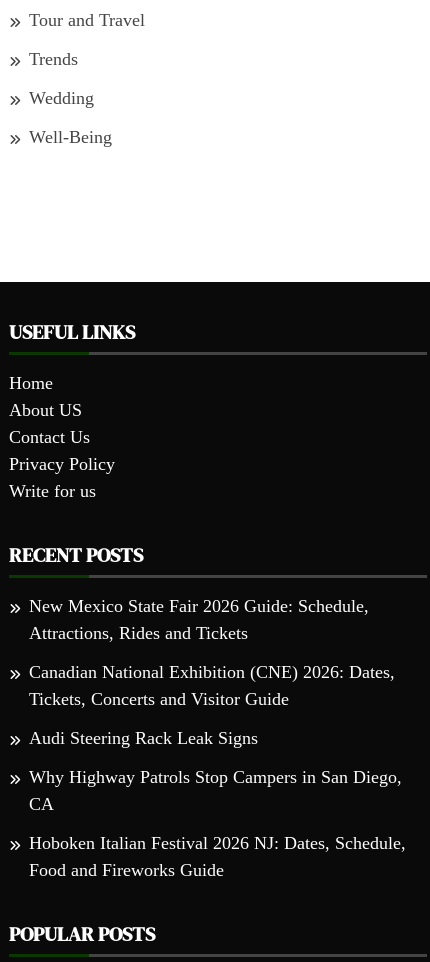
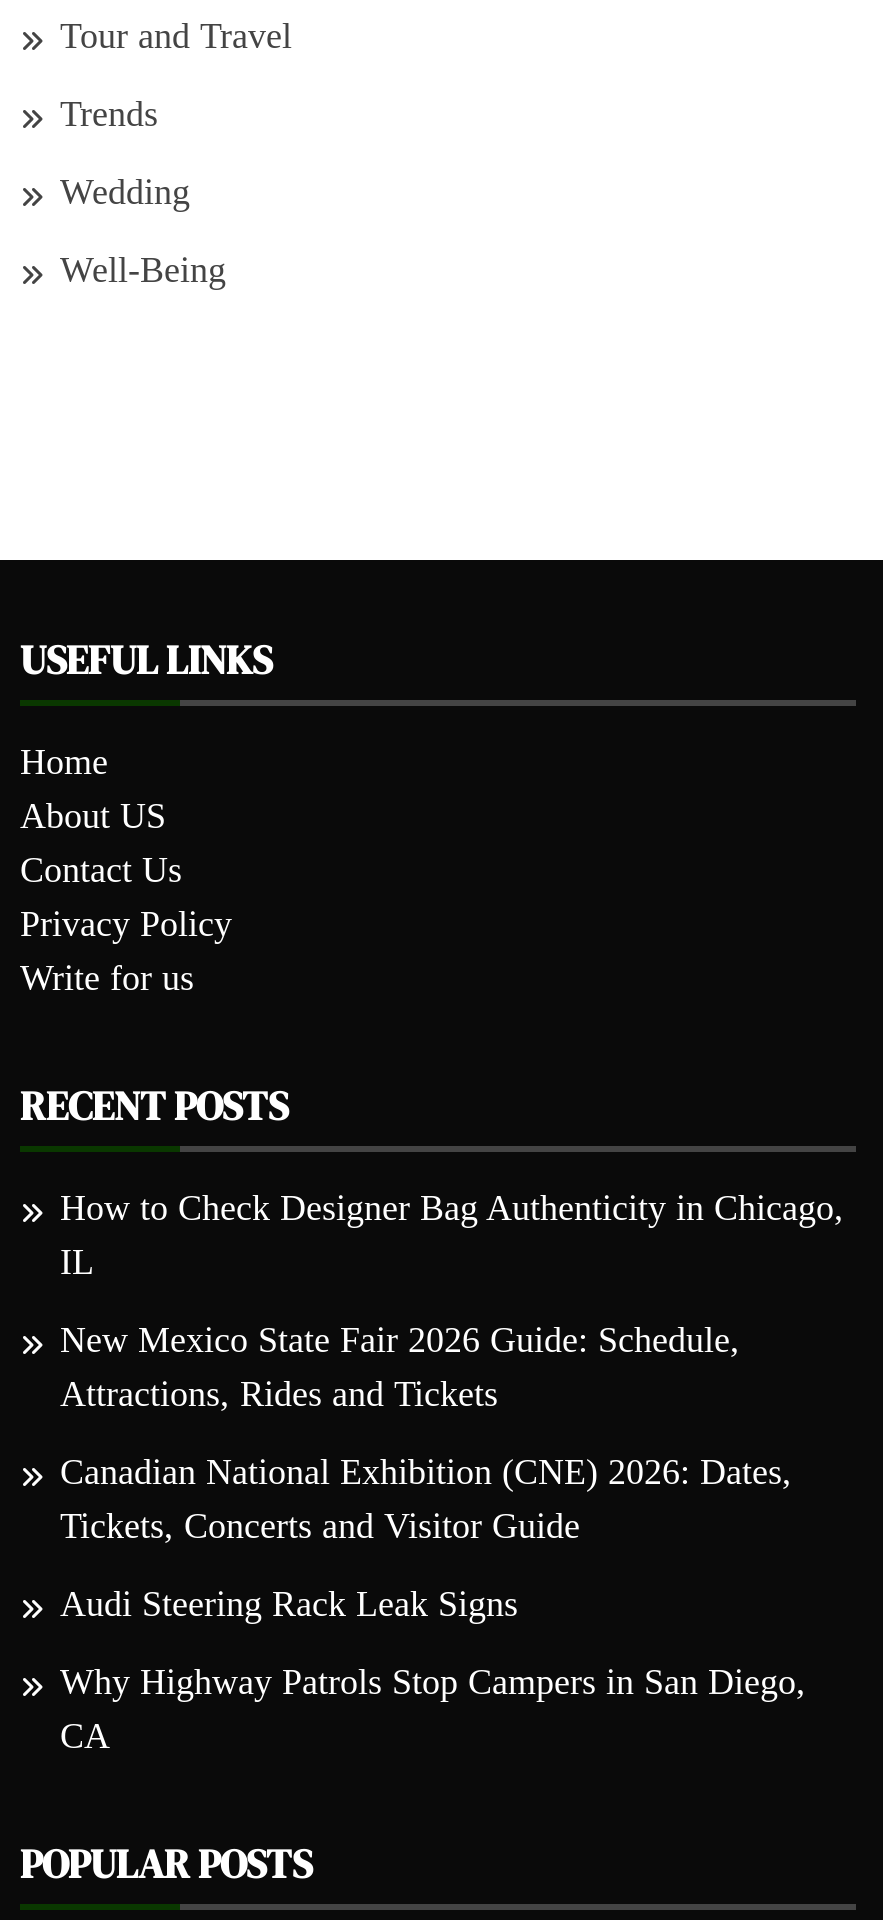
+ How to Check Designer Bag Authenticity in Chicago,
+ IL

moved down: New Mexico State Fair 2026 Guide: Schedule, | Attractions, Rides and Tickets | Canadian National Exhibition (CNE) 2026: Dates, | Tickets, Concerts and Visitor Guide | Audi Steering Rack Leak Signs | Why Highway Patrols Stop Campers in San Diego, | CA

- Hoboken Italian Festival 2026 NJ: Dates, Schedule,
- Food and Fireworks Guide
